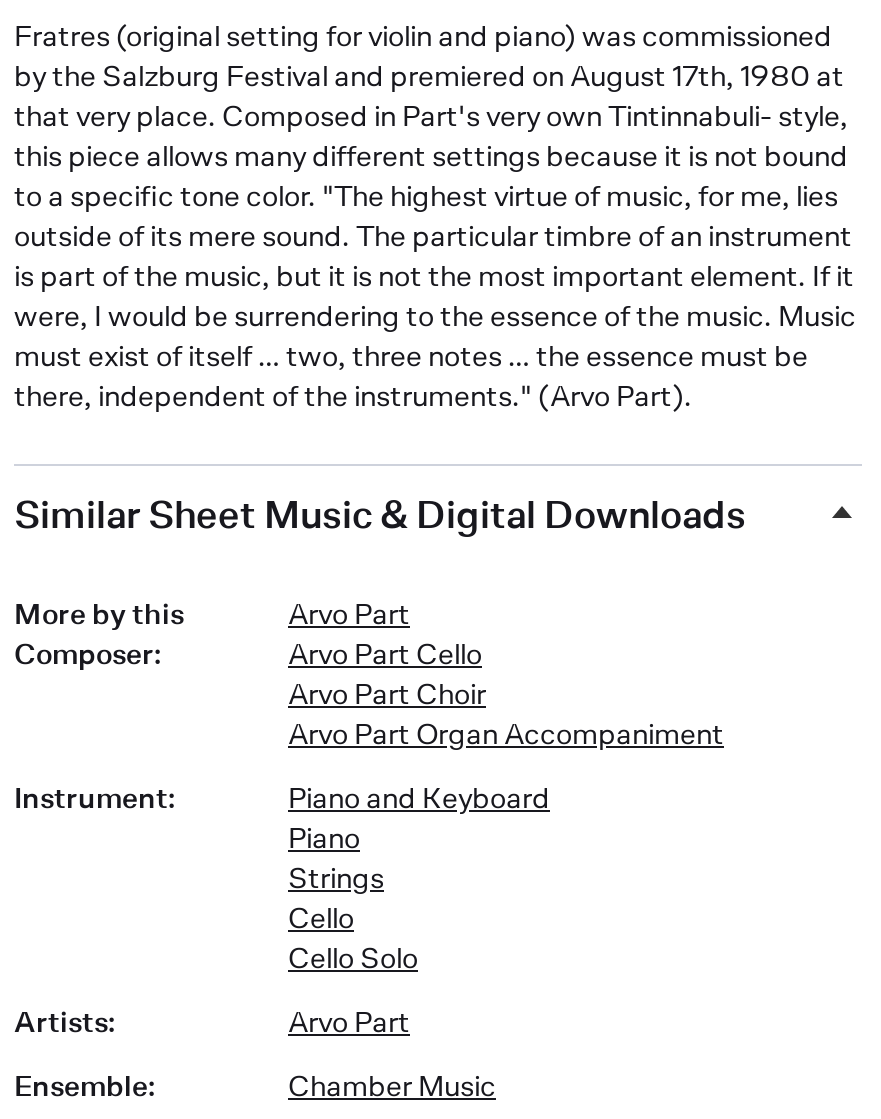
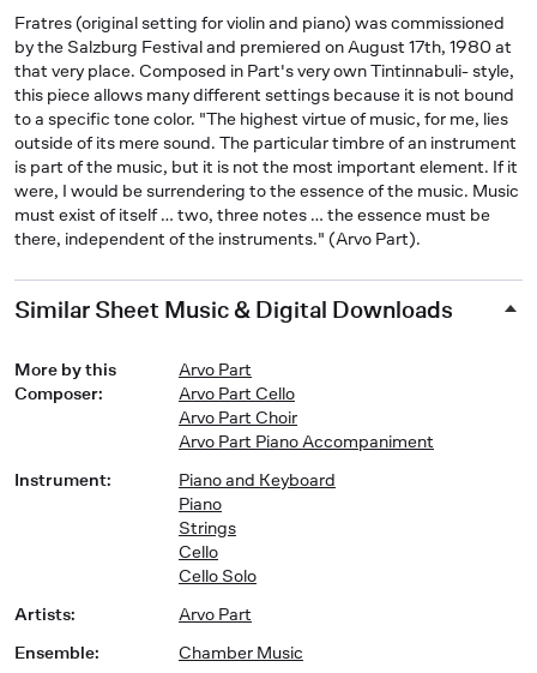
- Arvo Part Organ Accompaniment
+ Arvo Part Piano Accompaniment
